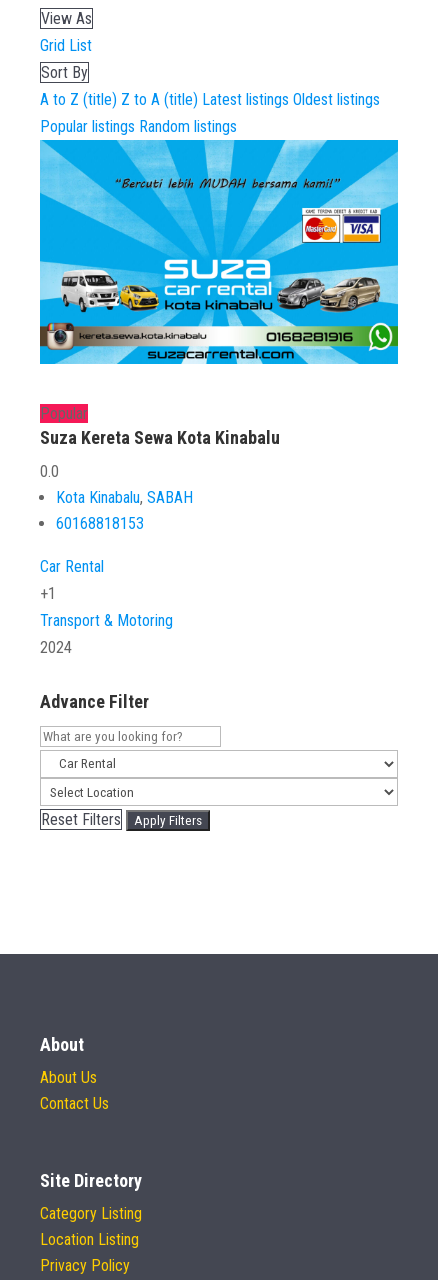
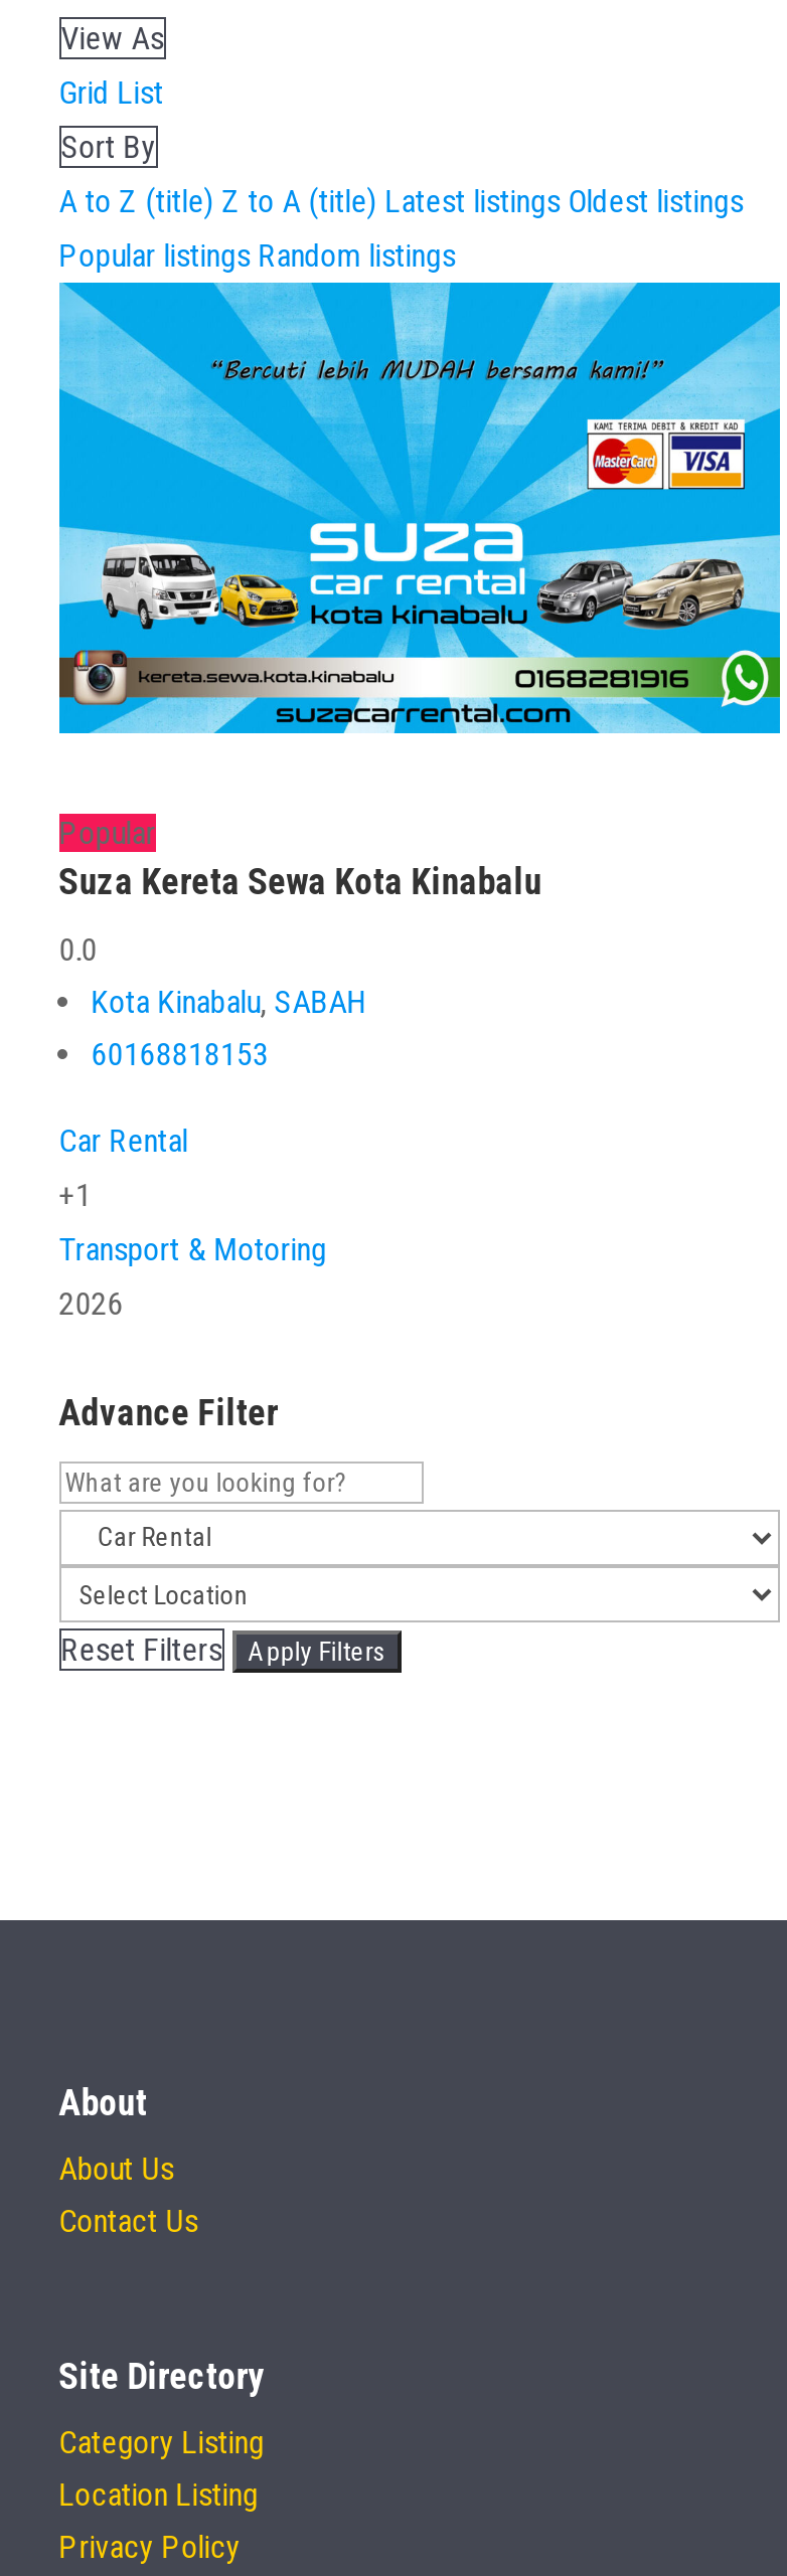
- 2024
+ 2026
